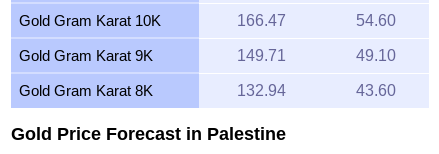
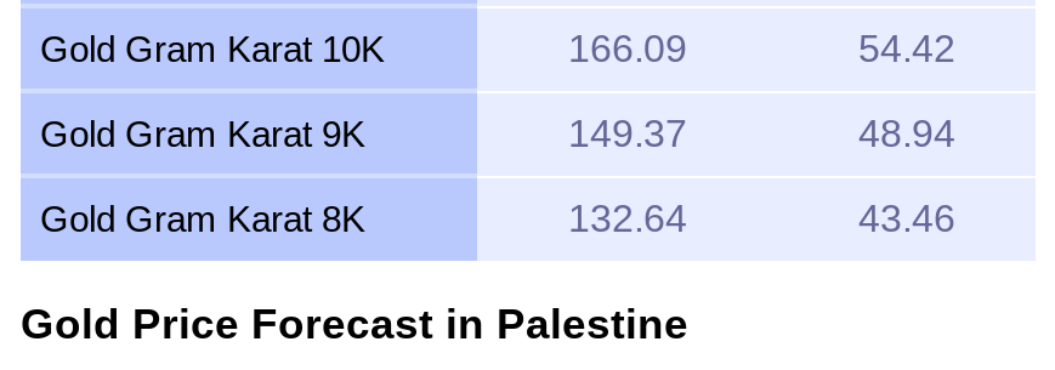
- 166.47
+ 166.09

- 54.60
+ 54.42

- 149.71
+ 149.37

- 49.10
+ 48.94

- 132.94
+ 132.64

- 43.60
+ 43.46
